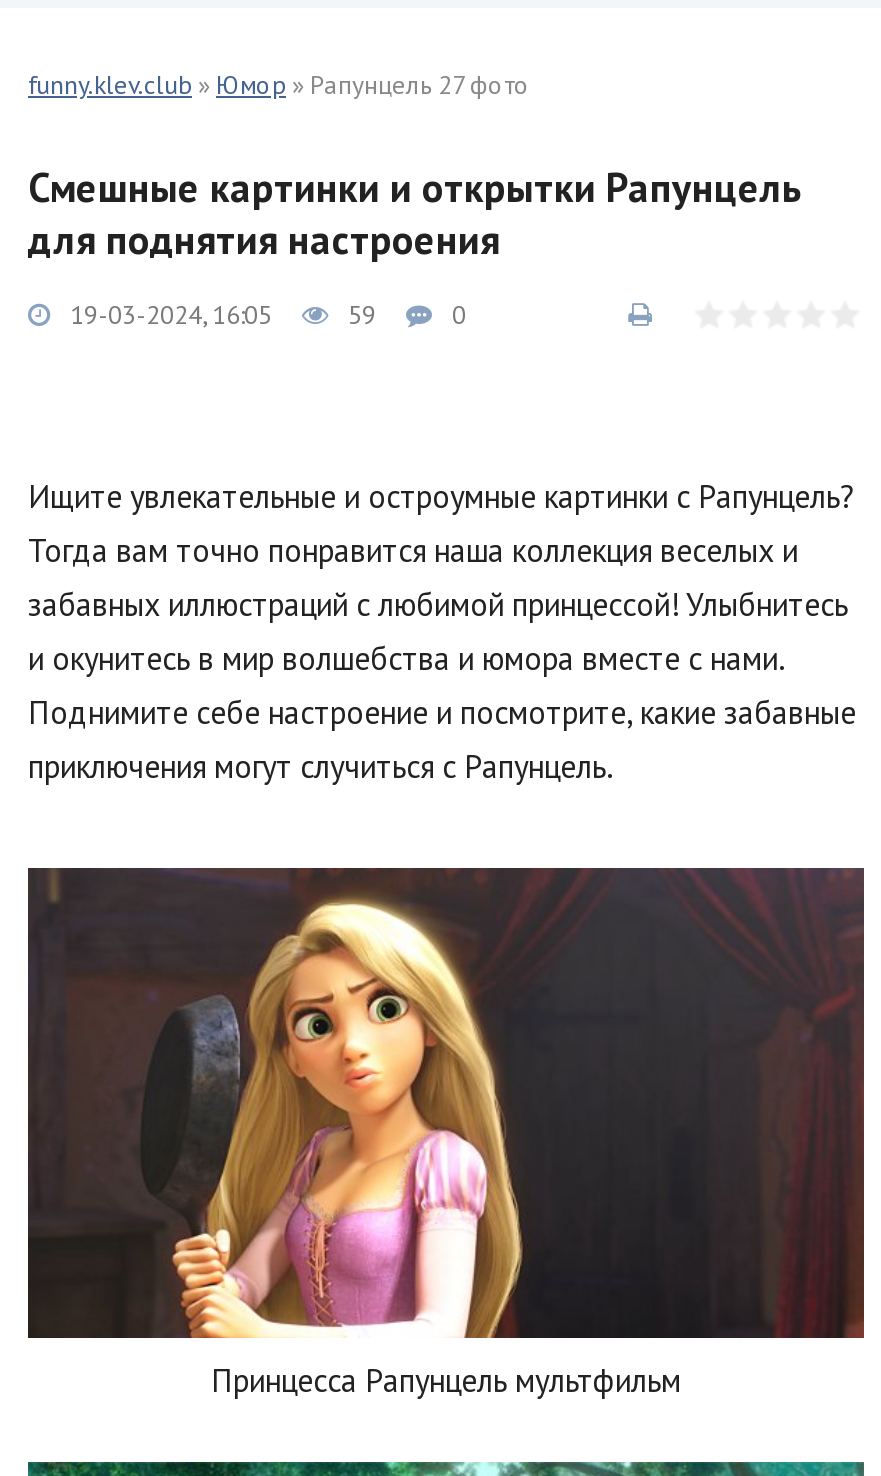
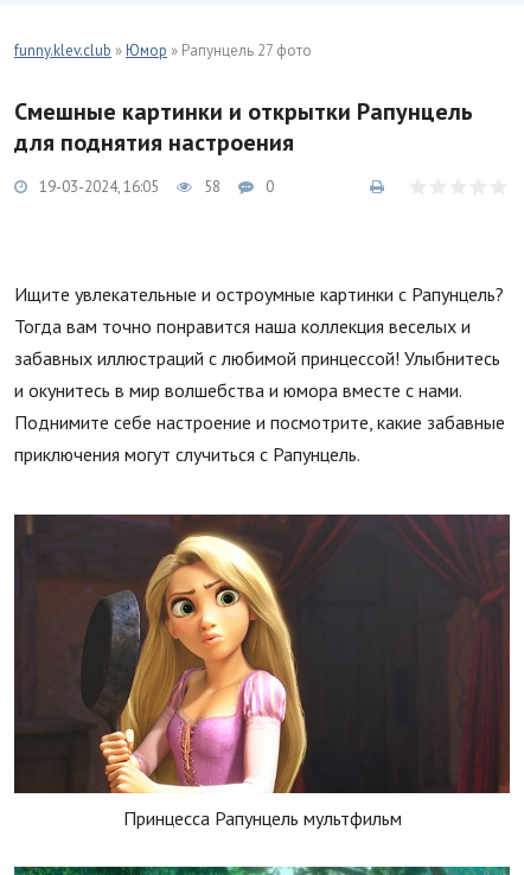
- 59
+ 58
